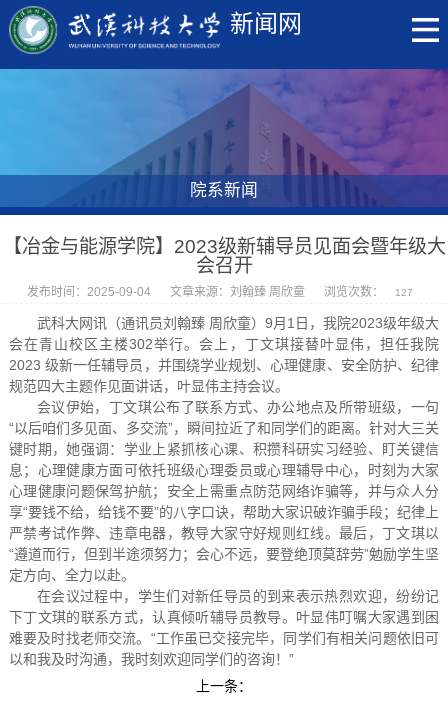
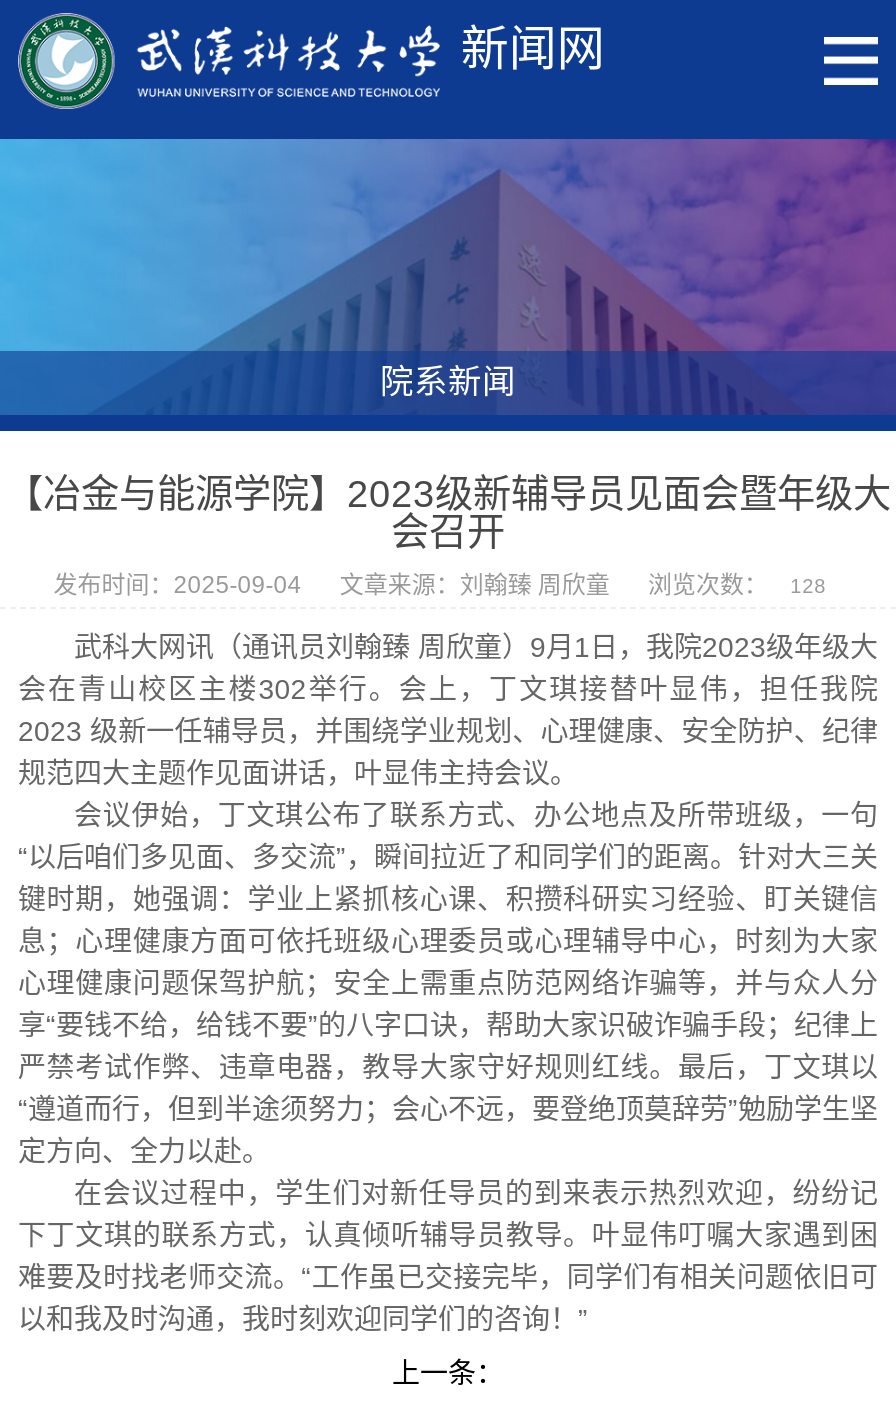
- 发布时间：2025-09-04 文章来源：刘翰臻 周欣童 浏览次数： 127
+ 发布时间：2025-09-04 文章来源：刘翰臻 周欣童 浏览次数： 128
